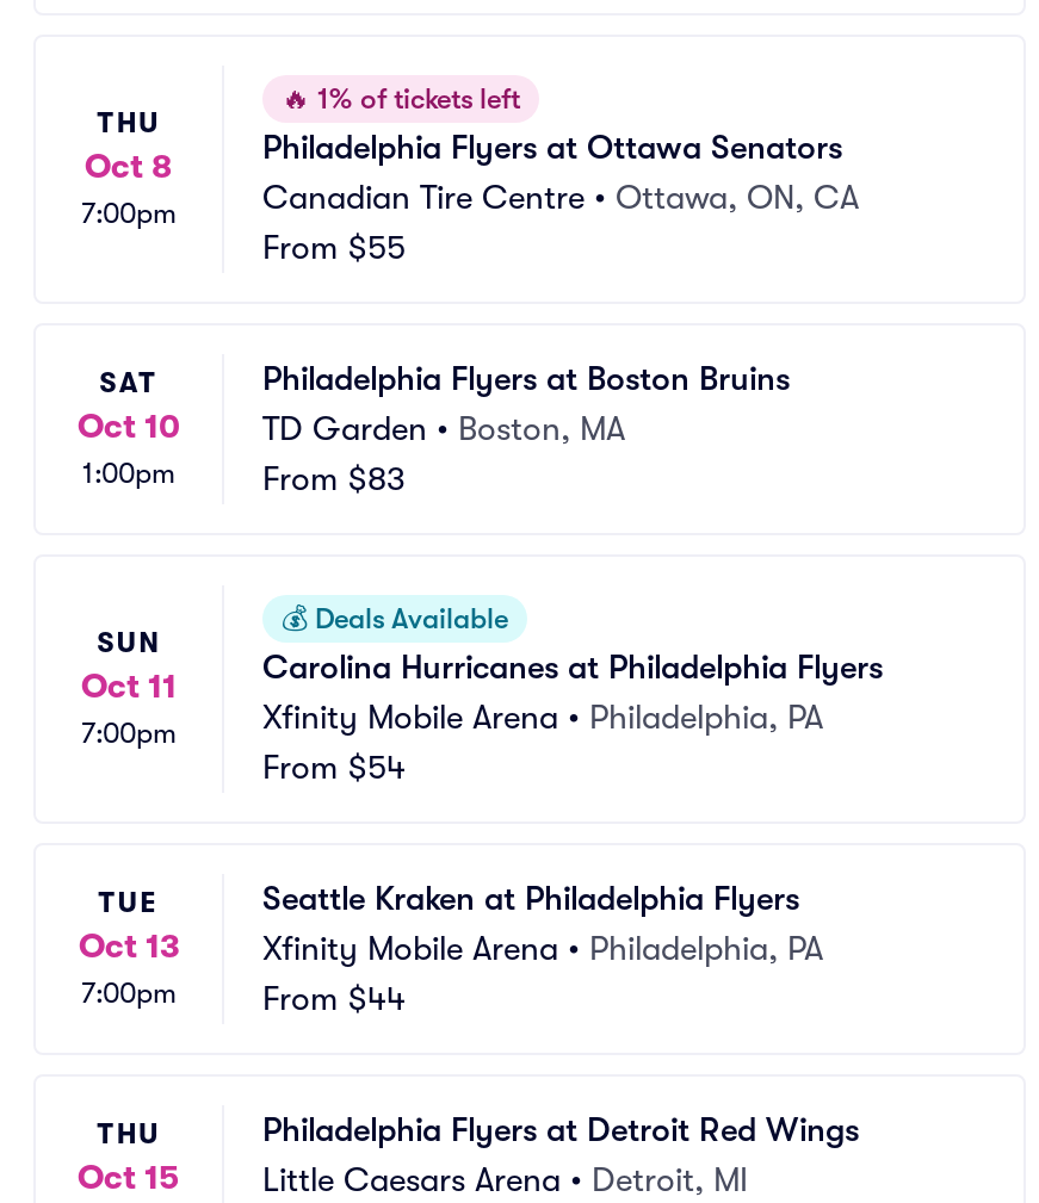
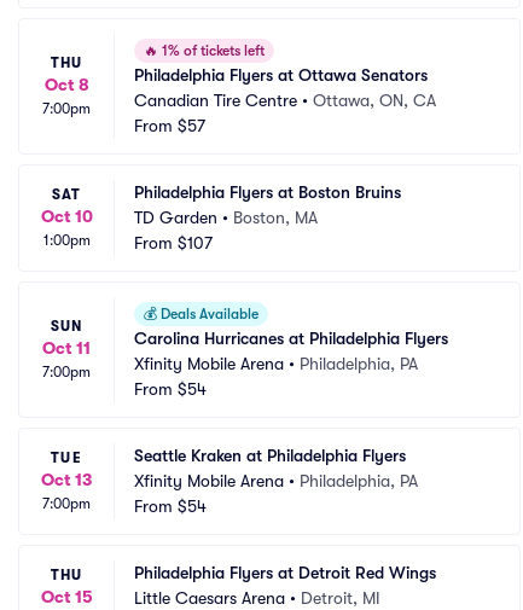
- From $55
+ From $57

- From $83
+ From $107

- From $44
+ From $54
